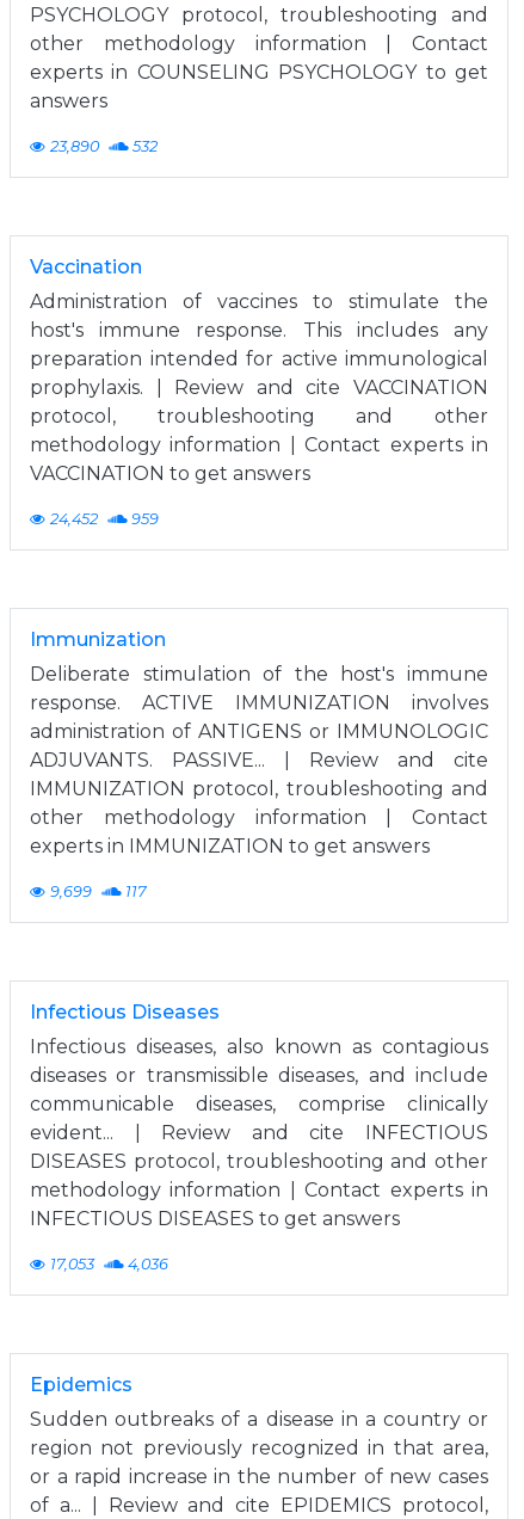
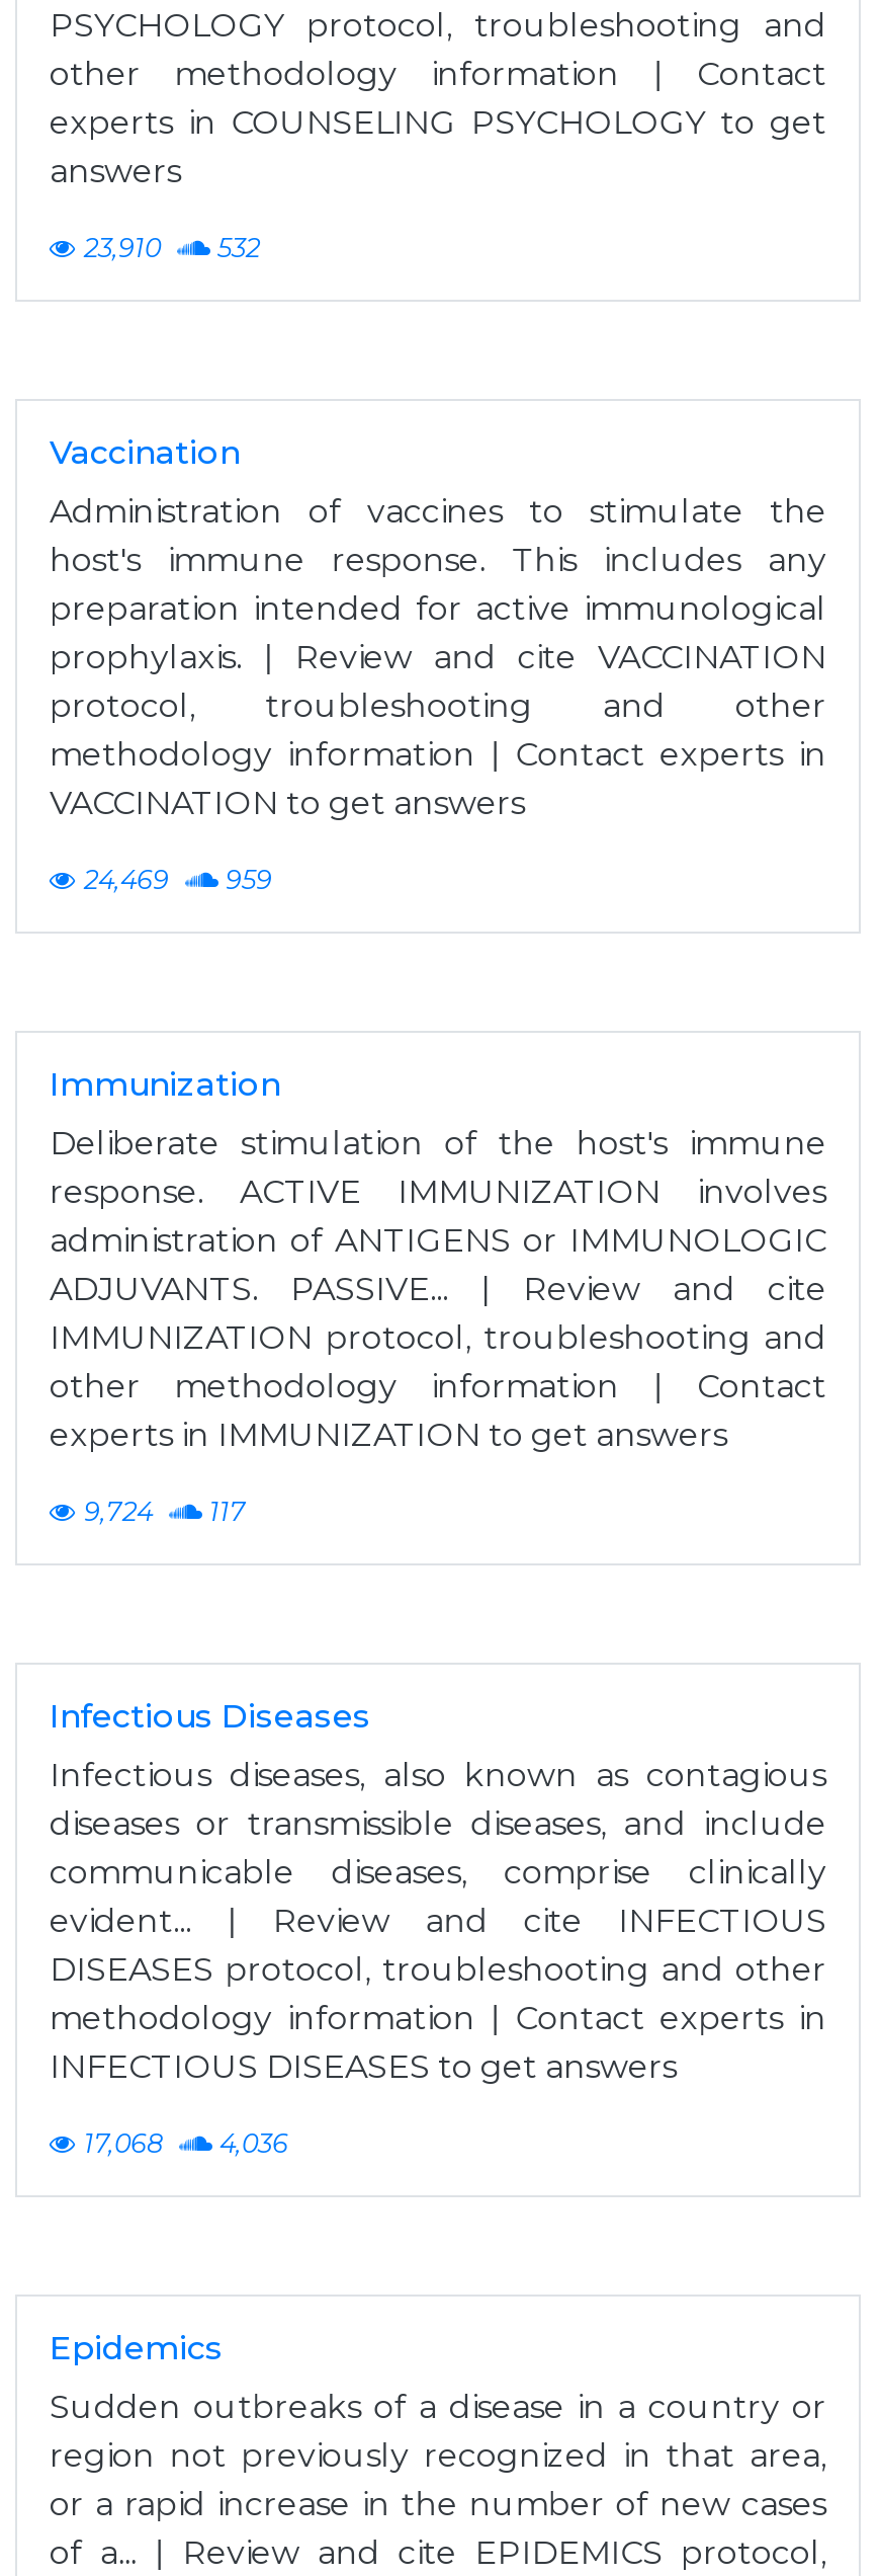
- 23,890 532
+ 23,910 532

- 24,452 959
+ 24,469 959

- 9,699 117
+ 9,724 117

- 17,053 4,036
+ 17,068 4,036
